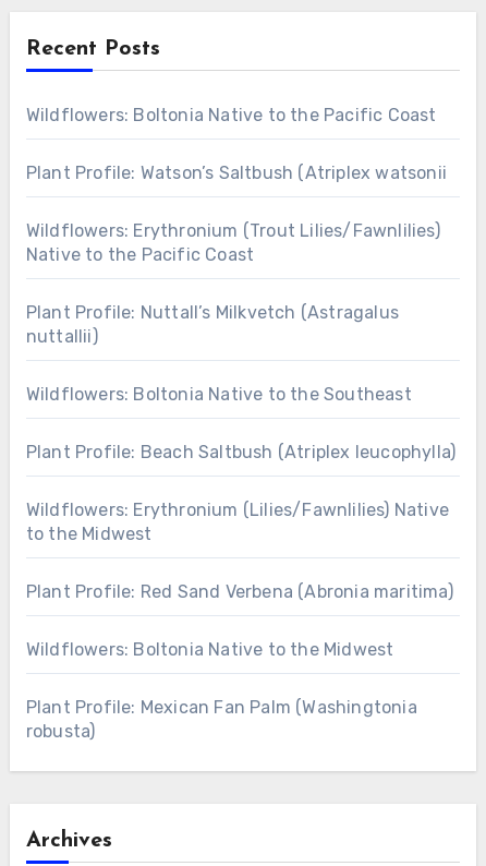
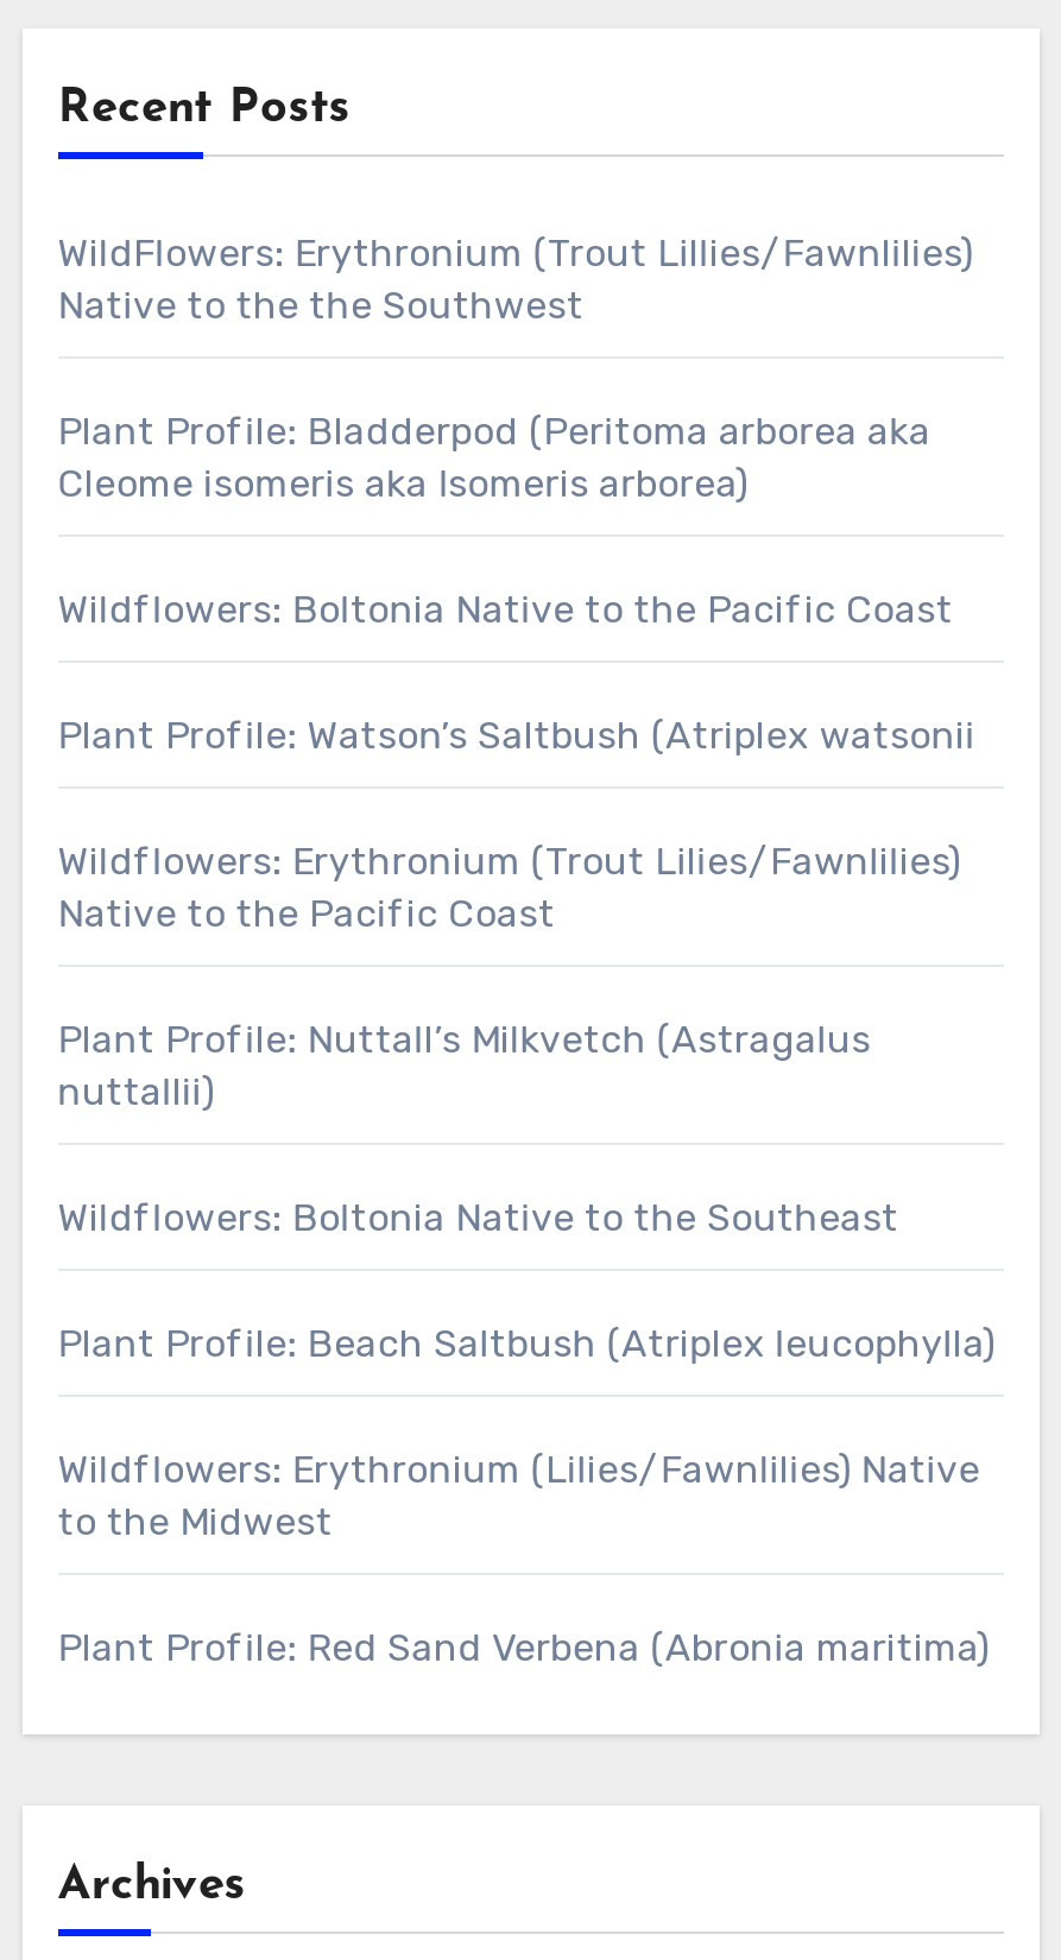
+ WildFlowers: Erythronium (Trout Lillies/Fawnlilies)
+ Native to the the Southwest
+ Plant Profile: Bladderpod (Peritoma arborea aka
+ Cleome isomeris aka Isomeris arborea)

moved down: Wildflowers: Boltonia Native to the Pacific Coast | Plant Profile: Watson’s Saltbush (Atriplex watsonii | Wildflowers: Erythronium (Trout Lilies/Fawnlilies) | ... | to the Midwest | Plant Profile: Red Sand Verbena (Abronia maritima)

- Wildflowers: Boltonia Native to the Midwest
- Plant Profile: Mexican Fan Palm (Washingtonia
- robusta)
